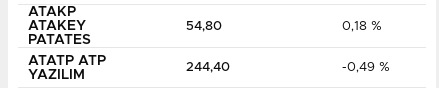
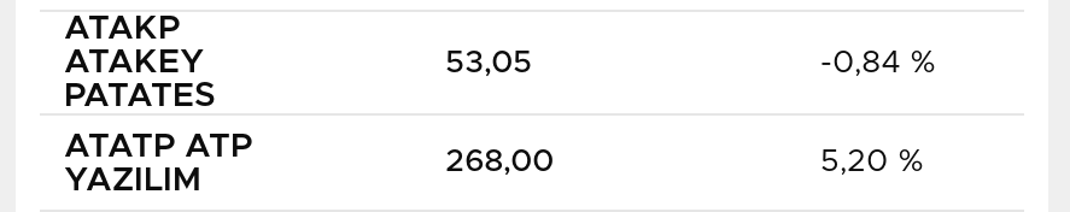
- 54,80
+ 53,05

- 0,18 %
+ -0,84 %

- 244,40
+ 268,00

- -0,49 %
+ 5,20 %
